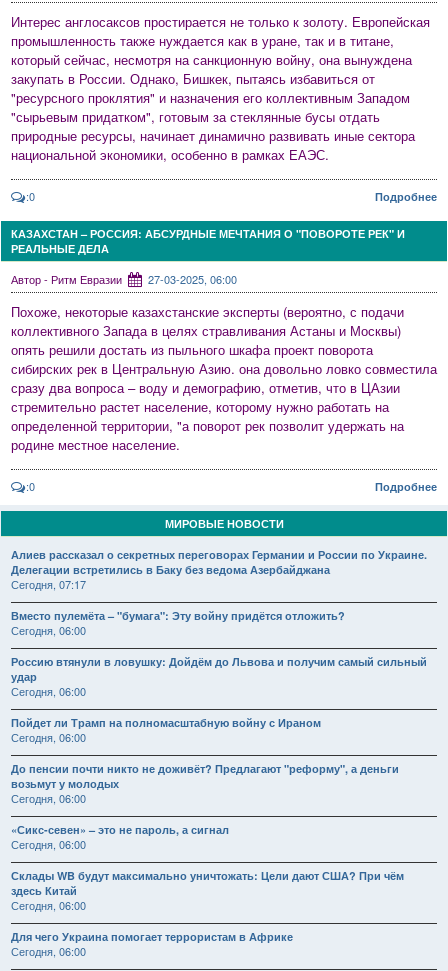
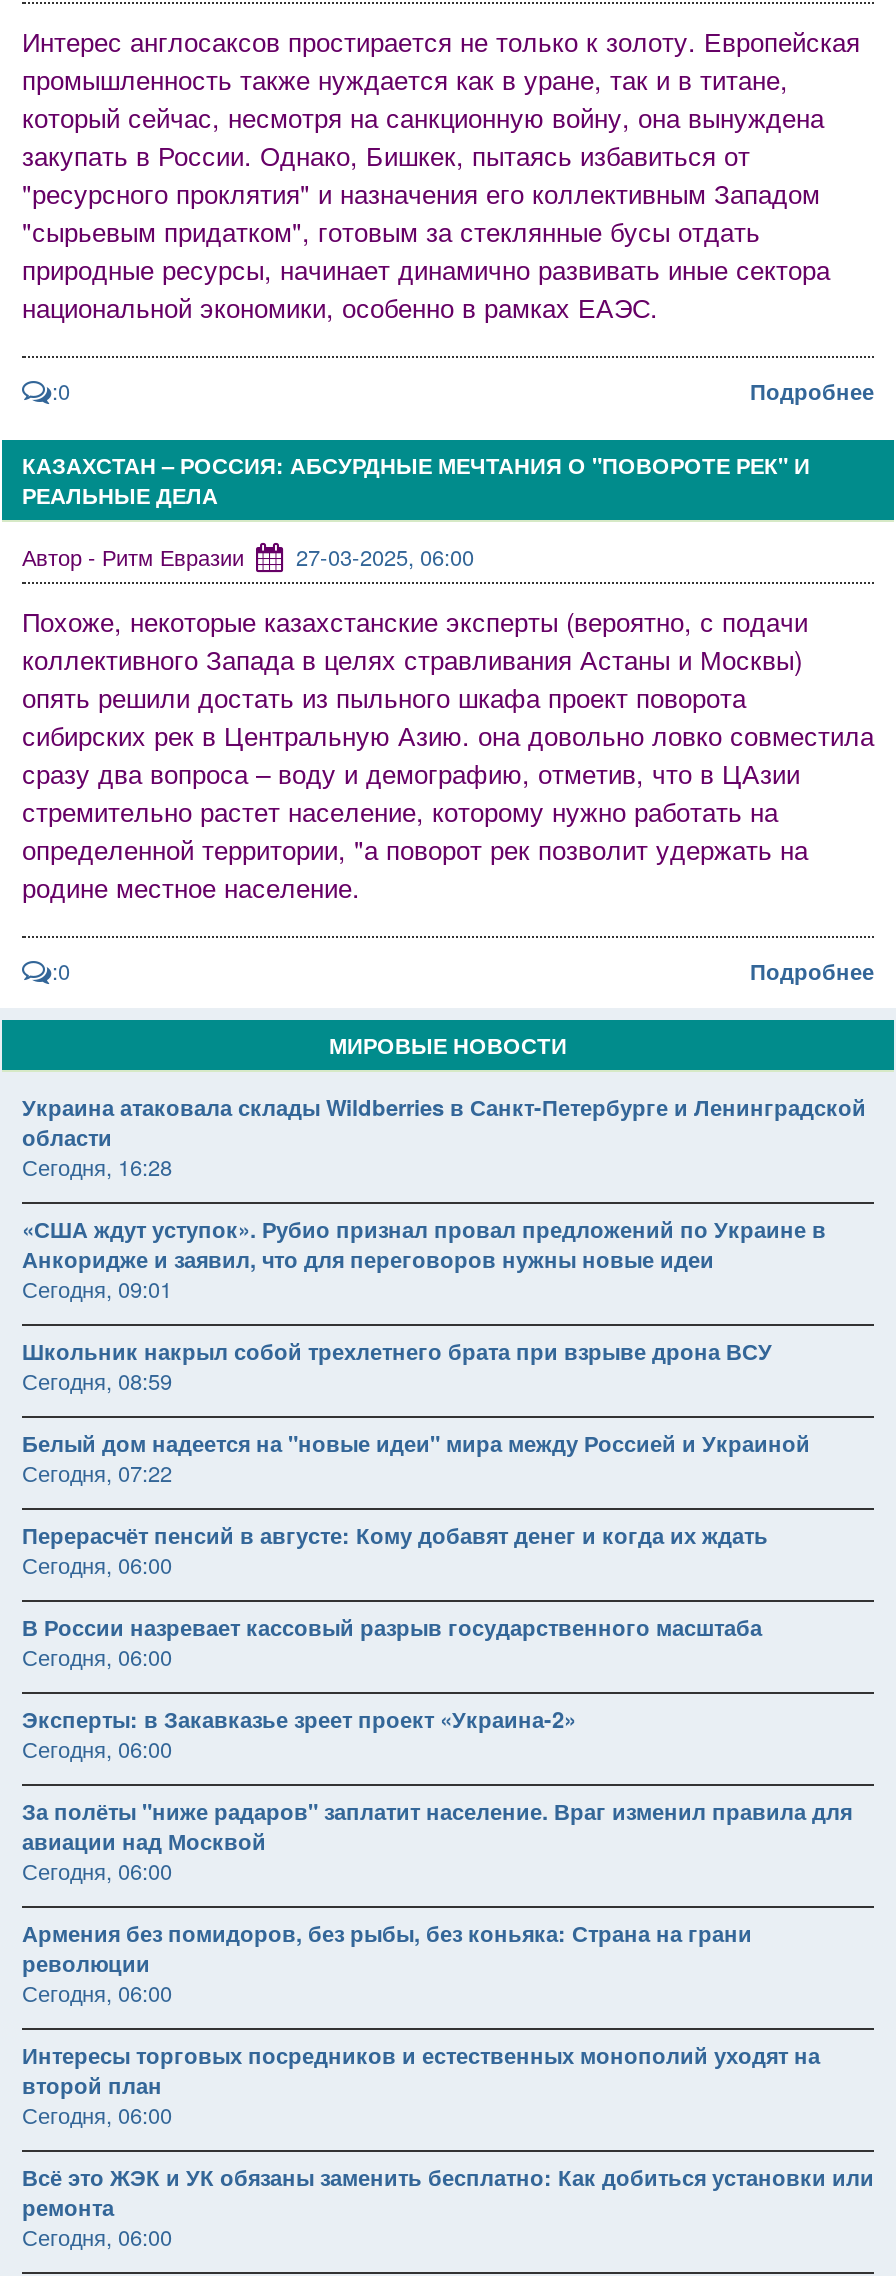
- Алиев рассказал о секретных переговорах Германии и России по Украине.
- Делегации встретились в Баку без ведома Азербайджана
- Сегодня, 07:17
- Вместо пулемёта – "бумага": Эту войну придётся отложить?
+ Украина атаковала склады Wildberries в Санкт-Петербурге и Ленинградской
+ области
+ Сегодня, 16:28
+ «США ждут уступок». Рубио признал провал предложений по Украине в
+ Анкоридже и заявил, что для переговоров нужны новые идеи
+ Сегодня, 09:01
+ Школьник накрыл собой трехлетнего брата при взрыве дрона ВСУ
+ Сегодня, 08:59
+ Белый дом надеется на "новые идеи" мира между Россией и Украиной
+ Сегодня, 07:22
+ Перерасчёт пенсий в августе: Кому добавят денег и когда их ждать

- Россию втянули в ловушку: Дойдём до Львова и получим самый сильный
- удар
+ В России назревает кассовый разрыв государственного масштаба

- Пойдет ли Трамп на полномасштабную войну с Ираном
+ Эксперты: в Закавказье зреет проект «Украина-2»

- До пенсии почти никто не доживёт? Предлагают "реформу", а деньги
- возьмут у молодых
+ За полёты "ниже радаров" заплатит население. Враг изменил правила для
+ авиации над Москвой

- «Сикс-севен» – это не пароль, а сигнал
+ Армения без помидоров, без рыбы, без коньяка: Страна на грани
+ революции

- Склады WB будут максимально уничтожать: Цели дают США? При чём
- здесь Китай
+ Интересы торговых посредников и естественных монополий уходят на
+ второй план

- Для чего Украина помогает террористам в Африке
+ Всё это ЖЭК и УК обязаны заменить бесплатно: Как добиться установки или
+ ремонта
